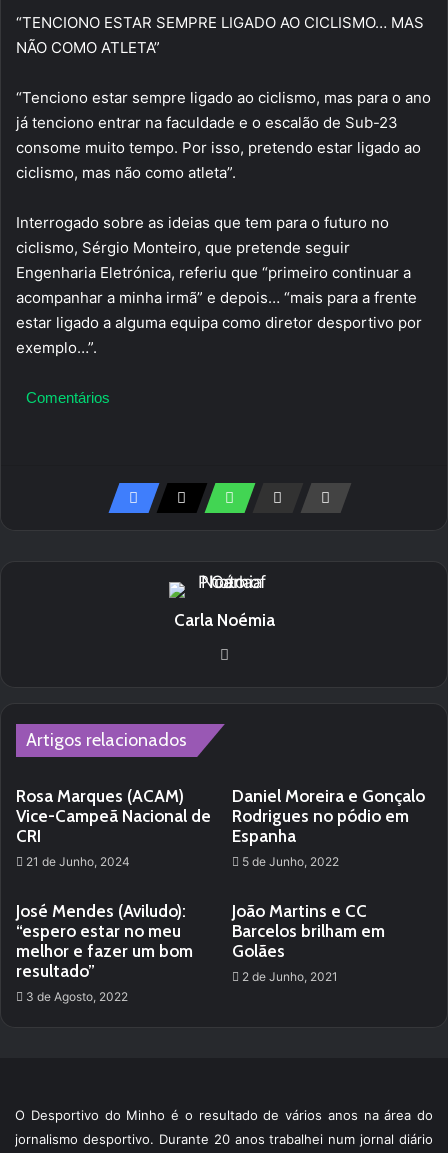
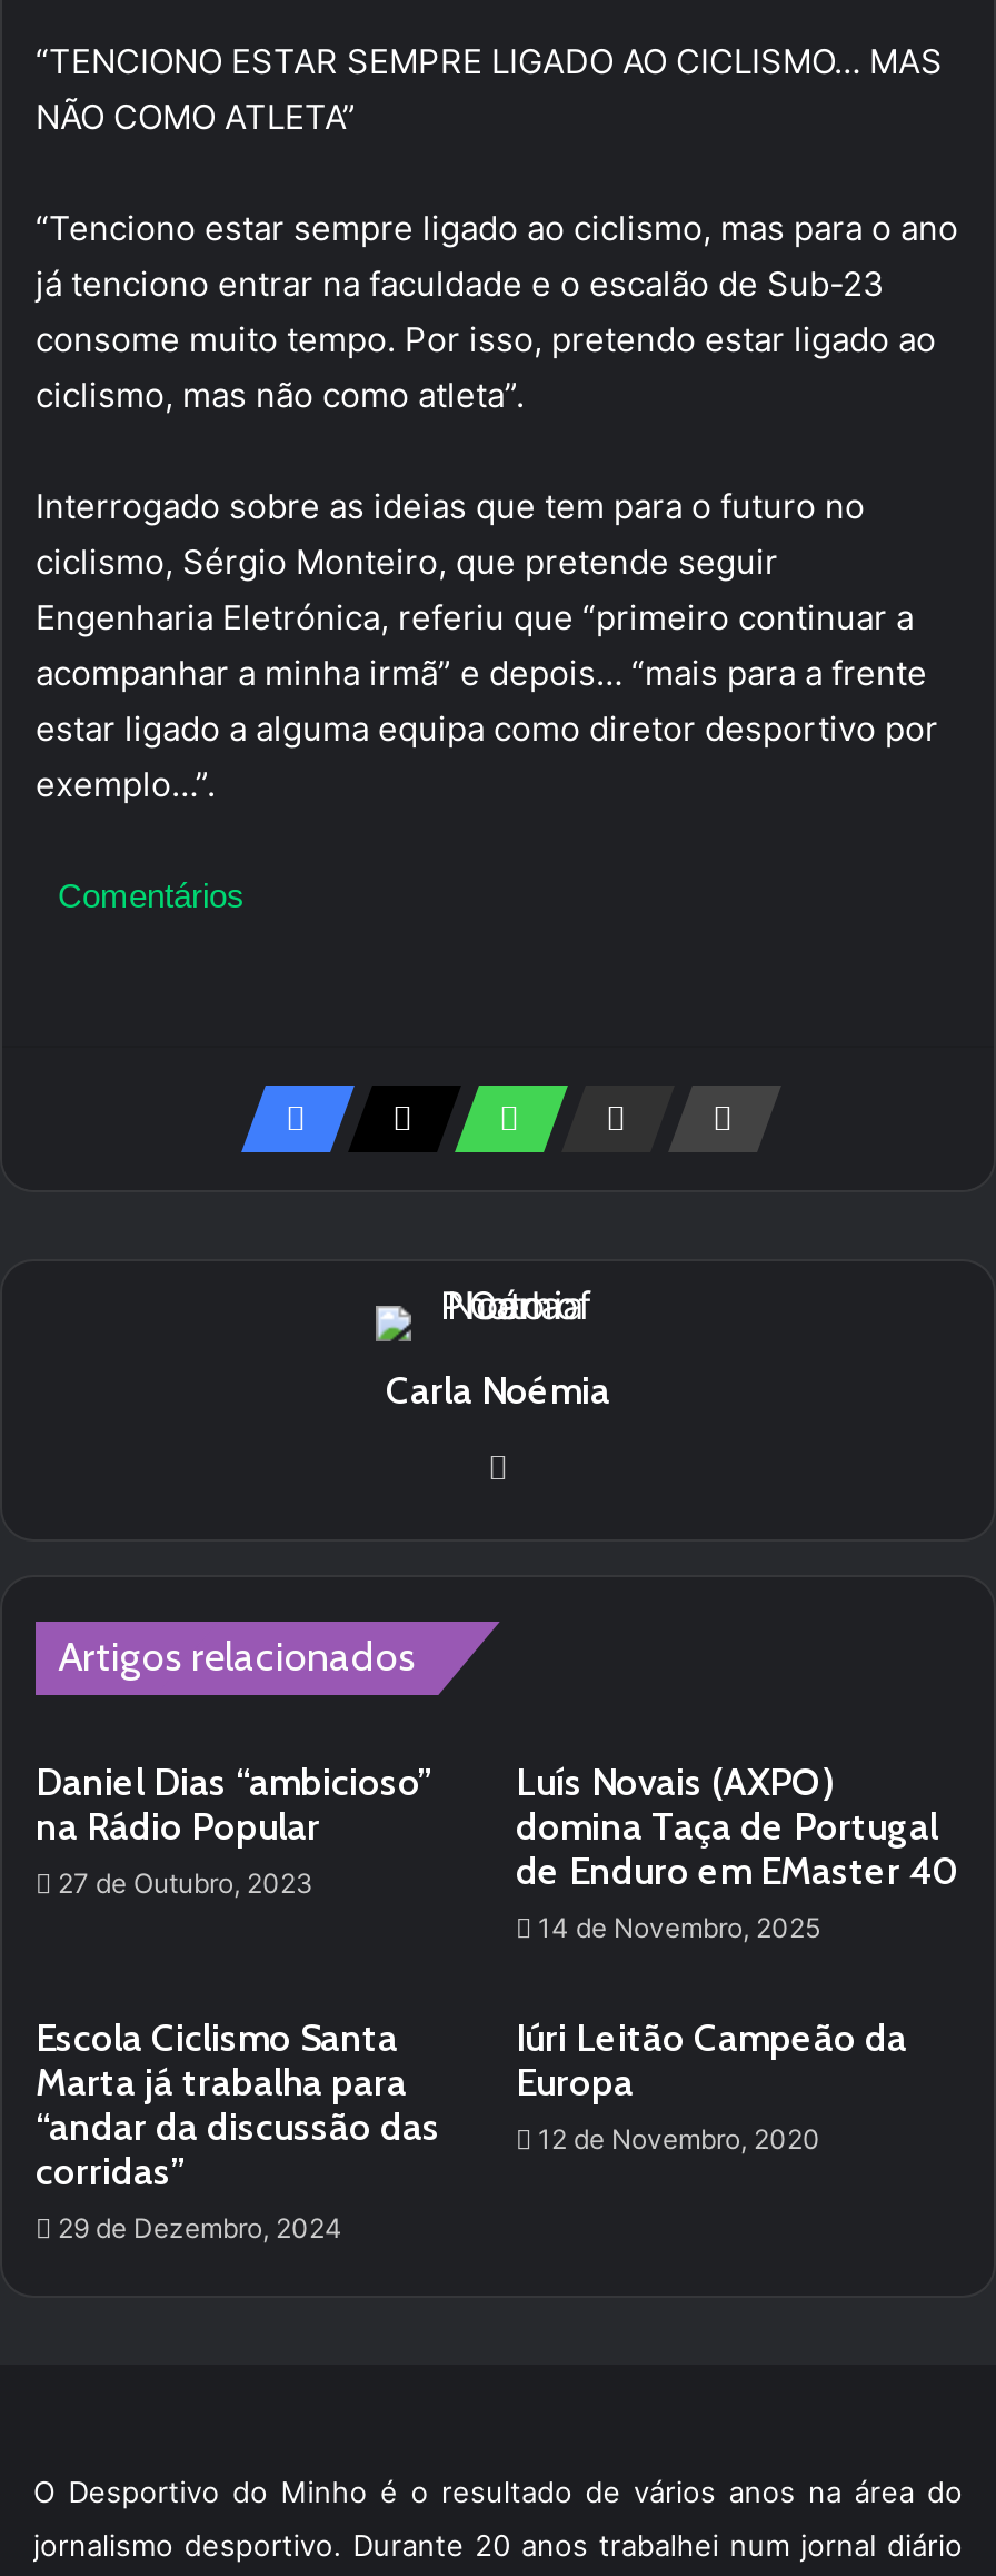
- Rosa Marques (ACAM)
- Vice-Campeã Nacional de
- CRI
- 21 de Junho, 2024
+ Daniel Dias “ambicioso”
+ na Rádio Popular
+ 27 de Outubro, 2023

- Daniel Moreira e Gonçalo
- Rodrigues no pódio em
- Espanha
- 5 de Junho, 2022
+ Luís Novais (AXPO)
+ domina Taça de Portugal
+ de Enduro em EMaster 40
+ 14 de Novembro, 2025

- José Mendes (Aviludo):
- “espero estar no meu
- melhor e fazer um bom
- resultado”
- 3 de Agosto, 2022
+ Escola Ciclismo Santa
+ Marta já trabalha para
+ “andar da discussão das
+ corridas”
+ 29 de Dezembro, 2024

- João Martins e CC
- Barcelos brilham em
- Golães
- 2 de Junho, 2021
+ Iúri Leitão Campeão da
+ Europa
+ 12 de Novembro, 2020
